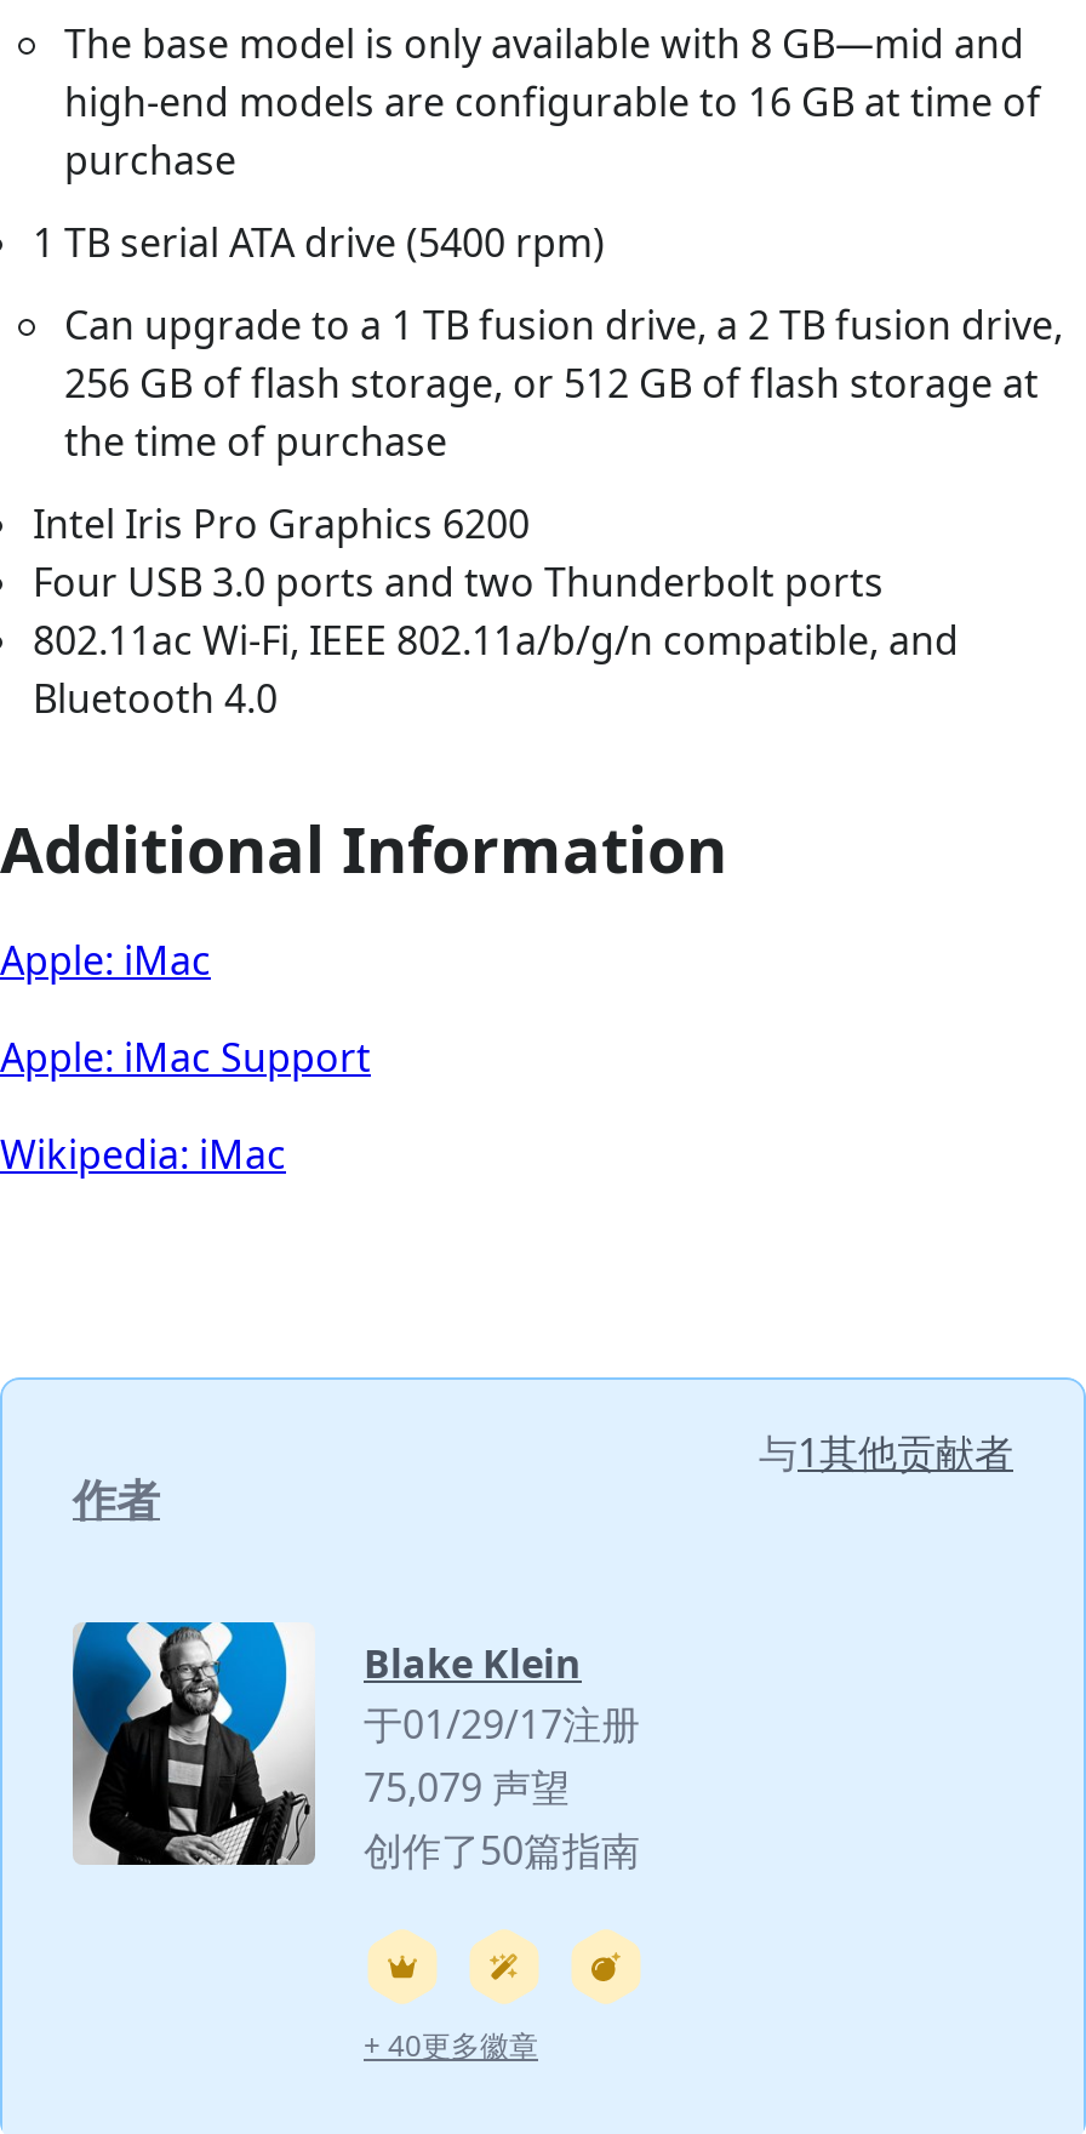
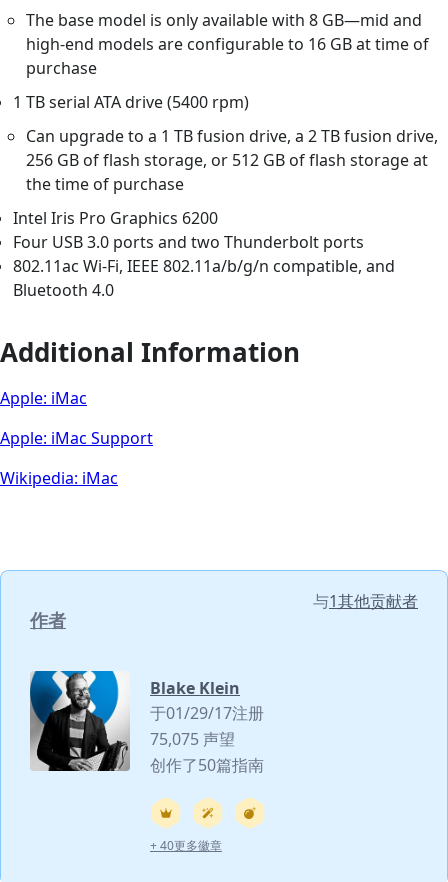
- 75,079 声望
+ 75,075 声望
